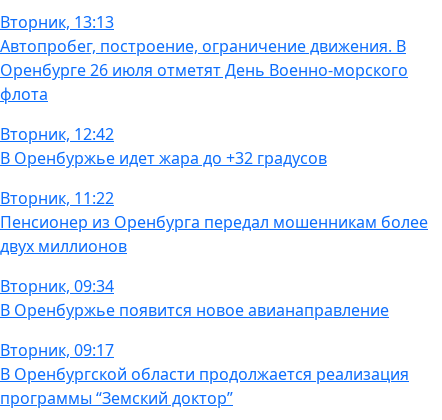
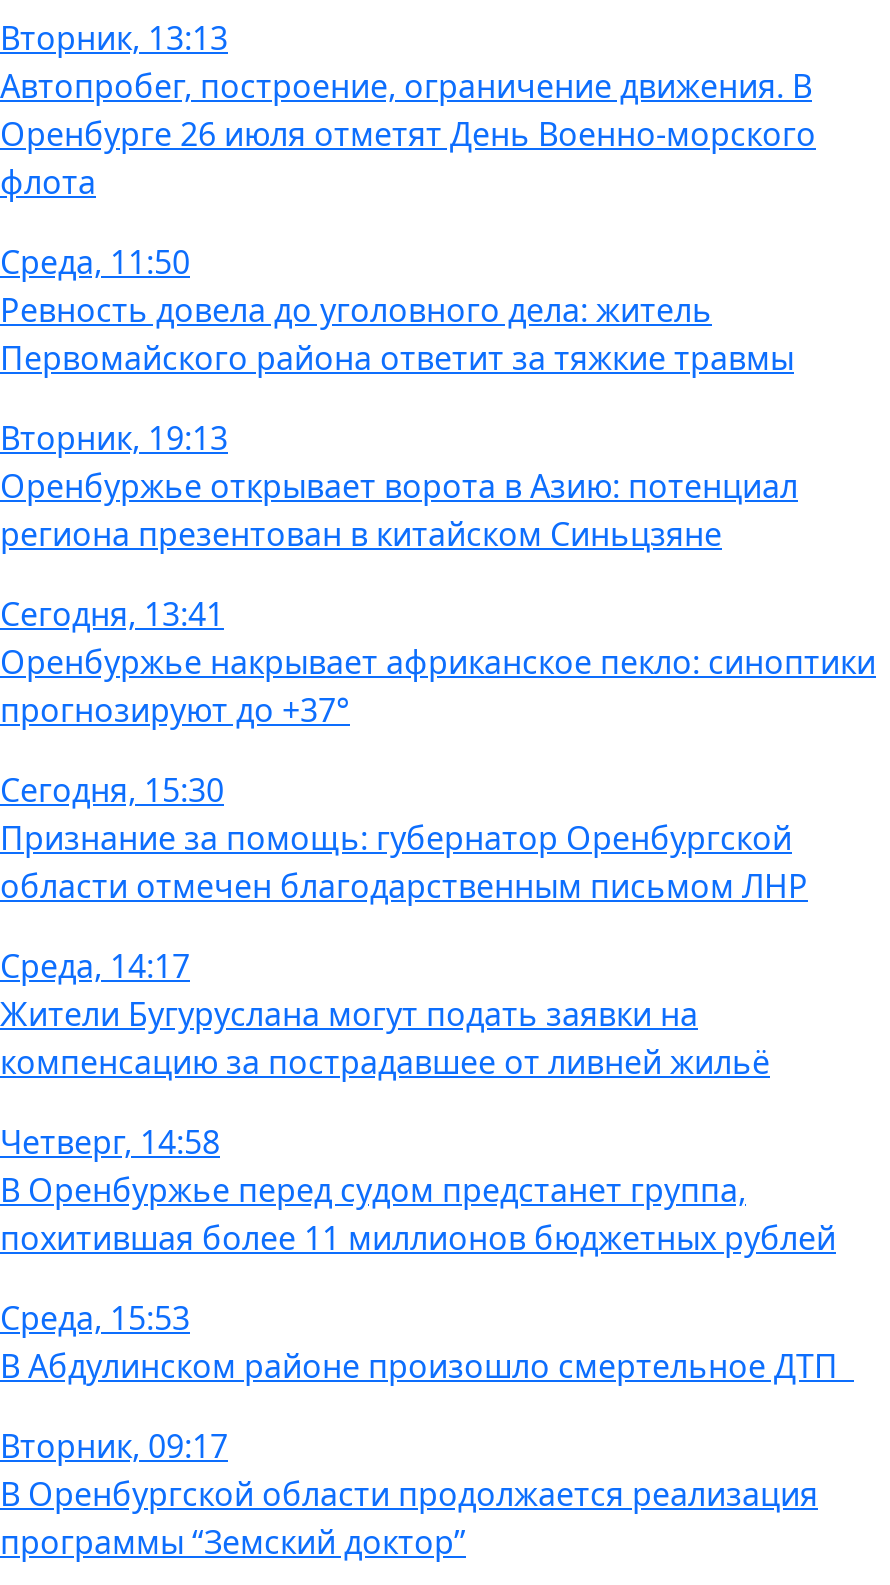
- Вторник, 12:42
- В Оренбуржье идет жара до +32 градусов
- Вторник, 11:22
- Пенсионер из Оренбурга передал мошенникам более
- двух миллионов
- Вторник, 09:34
- В Оренбуржье появится новое авианаправление
+ Среда, 11:50
+ Ревность довела до уголовного дела: житель
+ Первомайского района ответит за тяжкие травмы
+ Вторник, 19:13
+ Оренбуржье открывает ворота в Азию: потенциал
+ региона презентован в китайском Синьцзяне
+ Сегодня, 13:41
+ Оренбуржье накрывает африканское пекло: синоптики
+ прогнозируют до +37°
+ Сегодня, 15:30
+ Признание за помощь: губернатор Оренбургской
+ области отмечен благодарственным письмом ЛНР
+ Среда, 14:17
+ Жители Бугуруслана могут подать заявки на
+ компенсацию за пострадавшее от ливней жильё
+ Четверг, 14:58
+ В Оренбуржье перед судом предстанет группа,
+ похитившая более 11 миллионов бюджетных рублей
+ Среда, 15:53
+ В Абдулинском районе произошло смертельное ДТП
